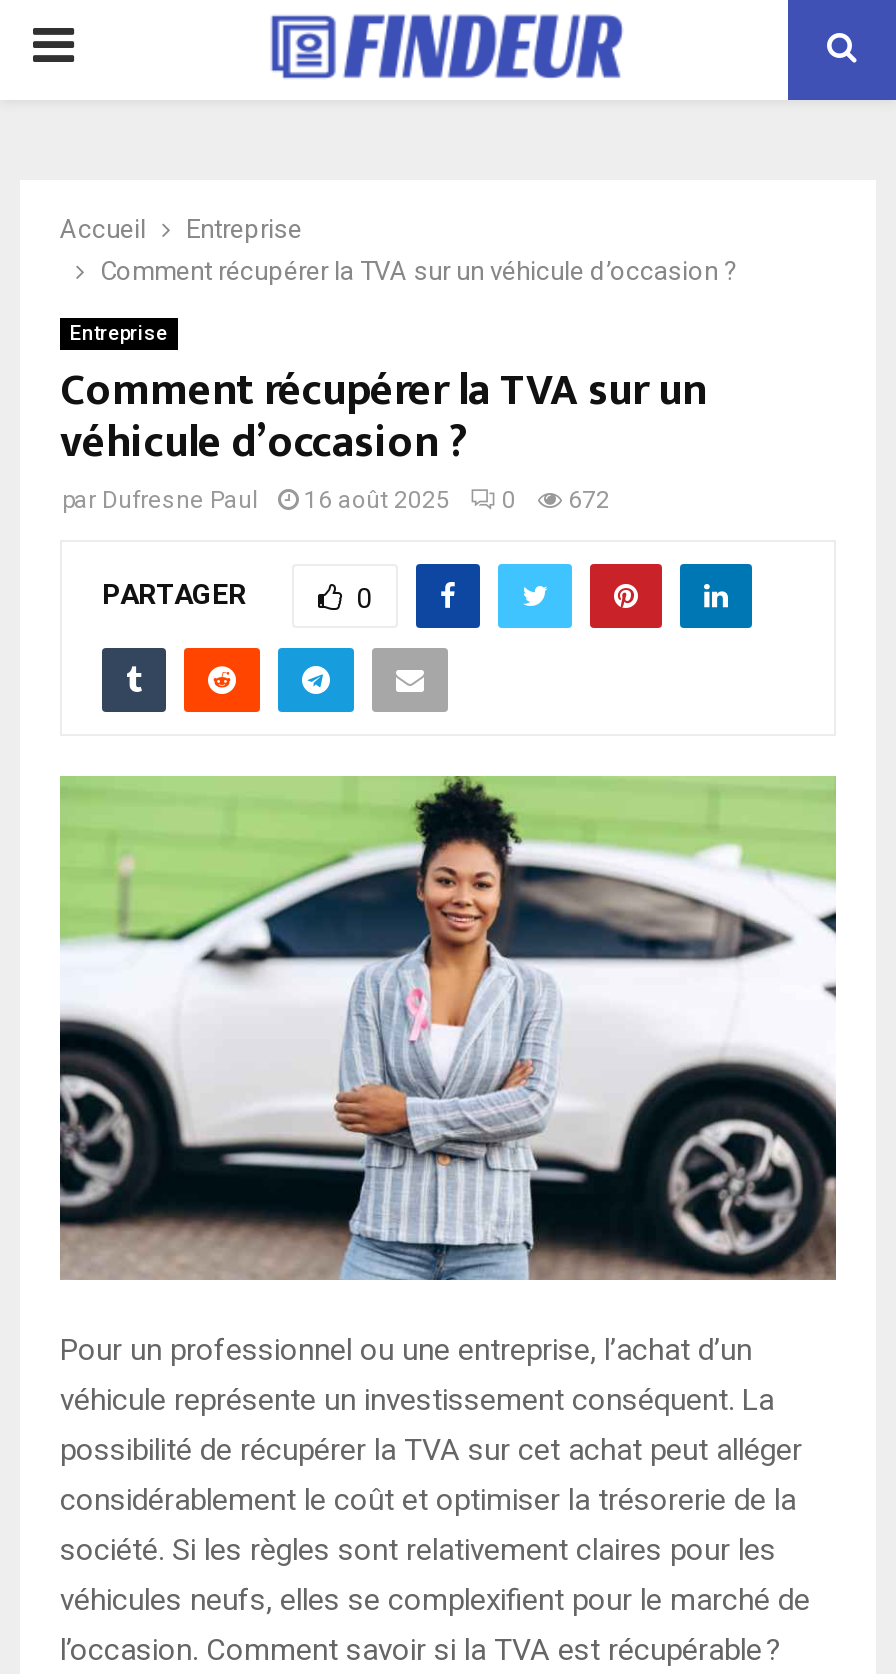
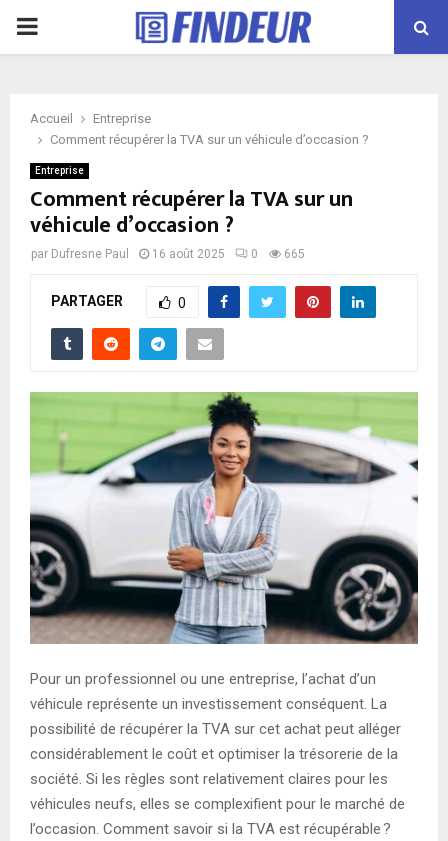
- par Dufresne Paul 16 août 2025 0 672
+ par Dufresne Paul 16 août 2025 0 665
